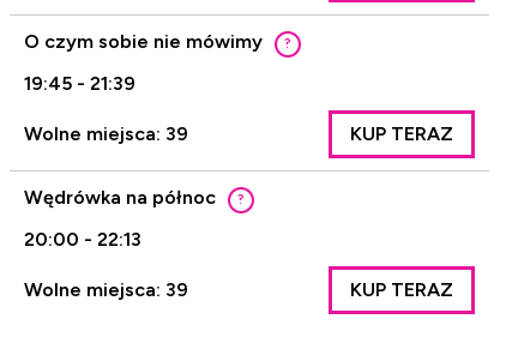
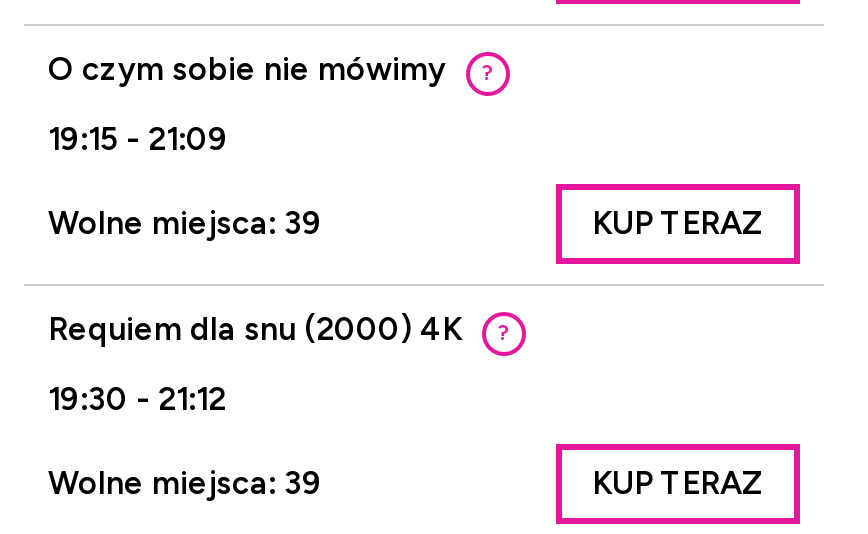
- 19:45 - 21:39
+ 19:15 - 21:09

- Wędrówka na północ
+ Requiem dla snu (2000) 4K

- 20:00 - 22:13
+ 19:30 - 21:12
